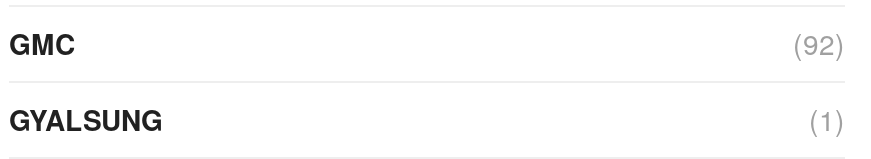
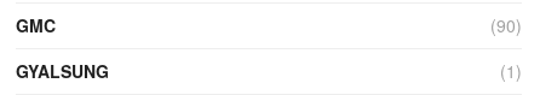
- (92)
+ (90)
